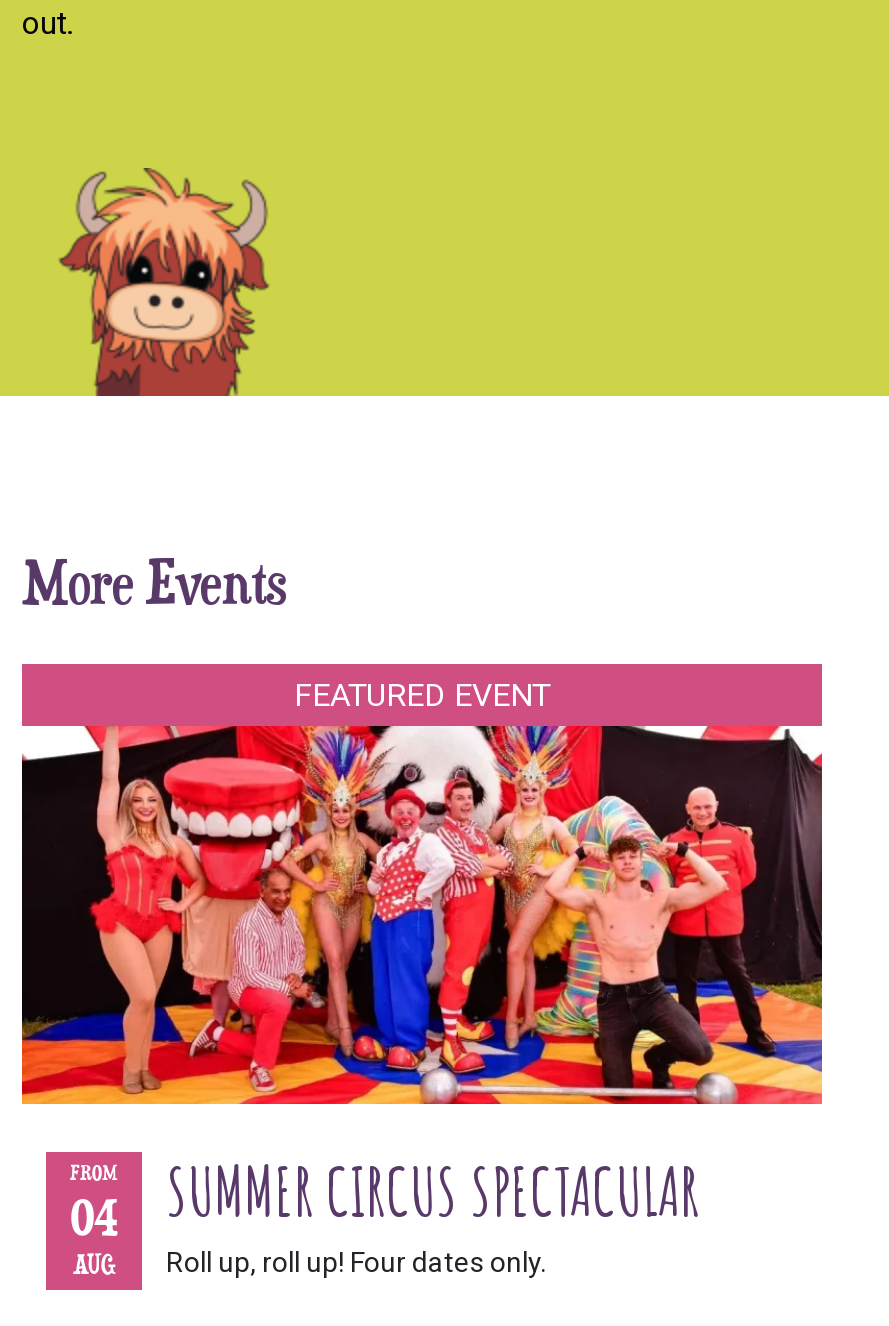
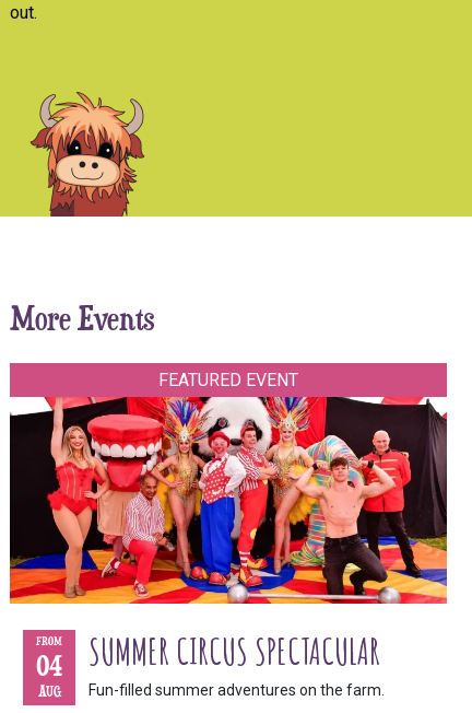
- Roll up, roll up! Four dates only.
+ Fun-filled summer adventures on the farm.
